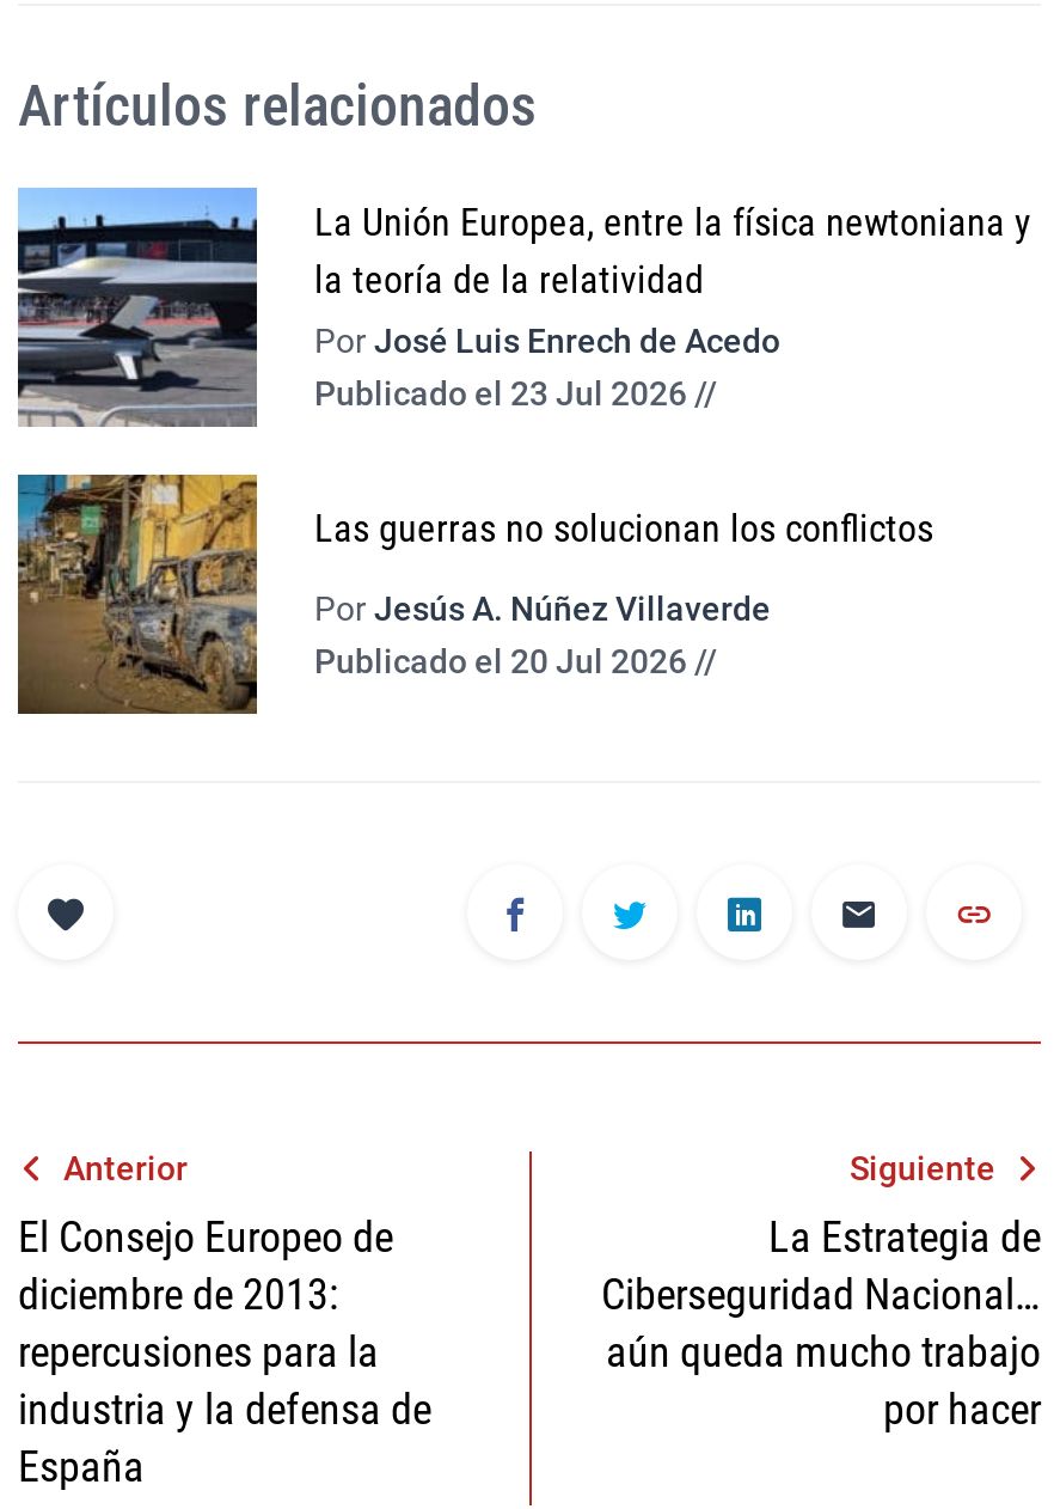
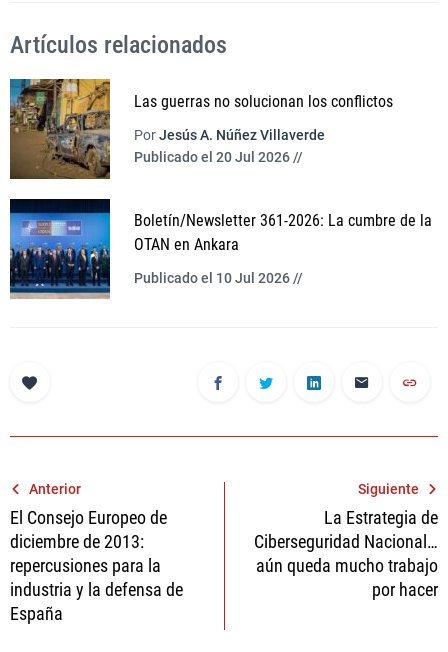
- [image]
- La Unión Europea, entre la física newtoniana y
- la teoría de la relatividad
- Por José Luis Enrech de Acedo
- Publicado el 23 Jul 2026 //

moved up: [image] | Las guerras no solucionan los conflictos | Por Jesús A. Núñez Villaverde | Publicado el 20 Jul 2026 //

+ [image]
+ Boletín/Newsletter 361-2026: La cumbre de la
+ OTAN en Ankara
+ Publicado el 10 Jul 2026 //
